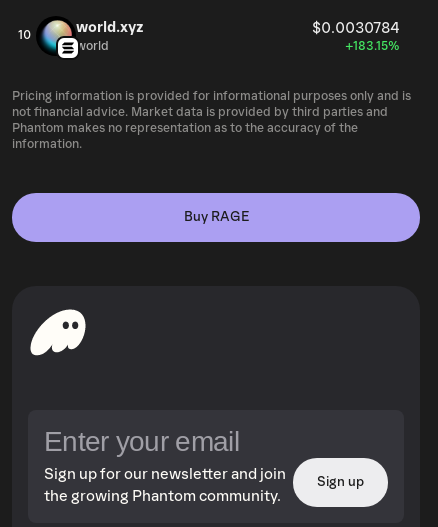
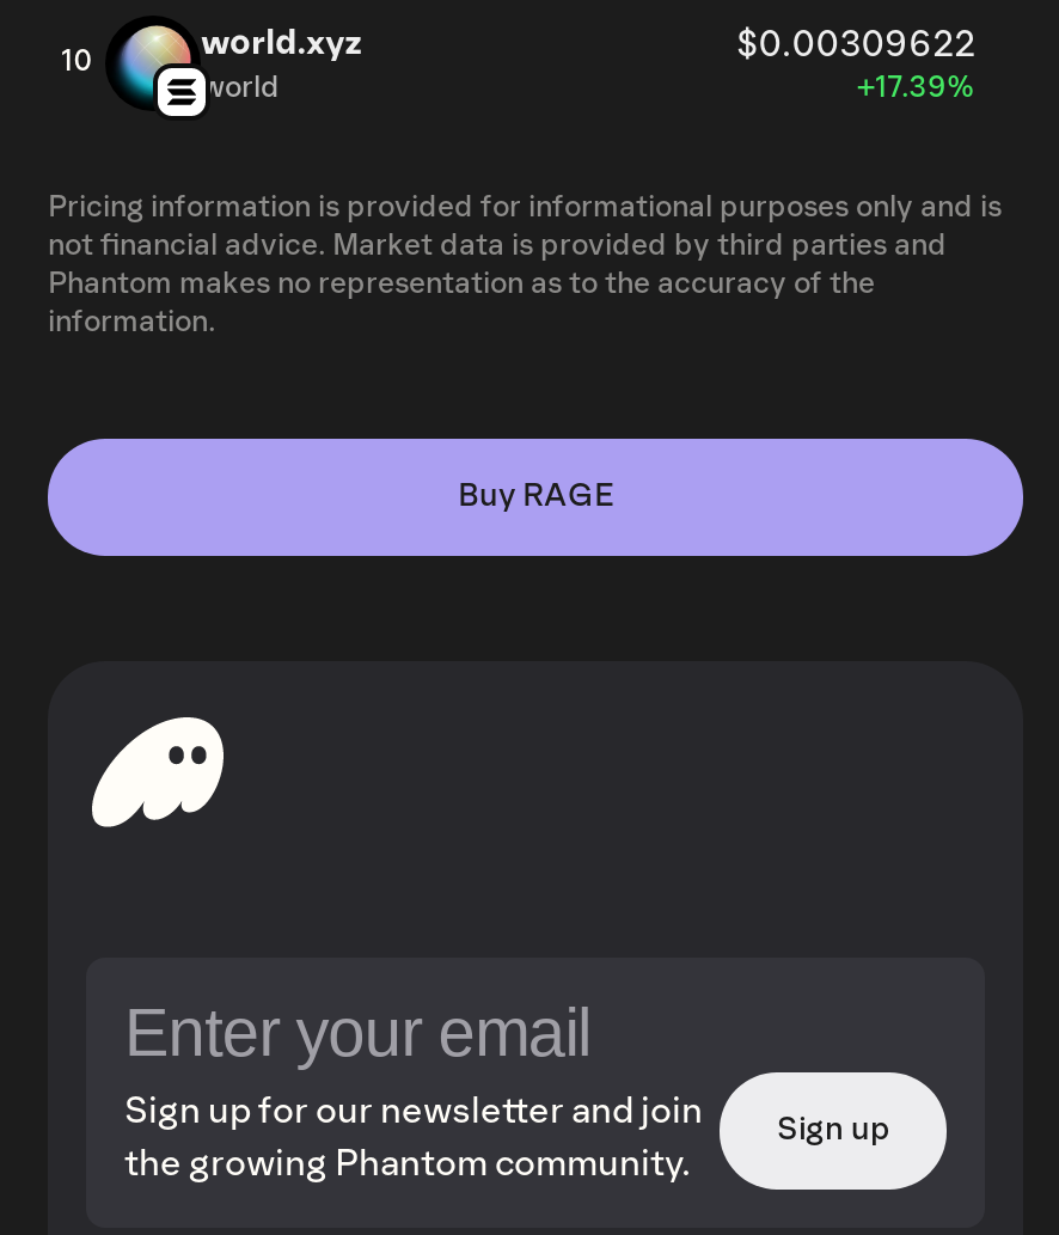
- $0.0030784
+ $0.00309622

- +183.15%
+ +17.39%
